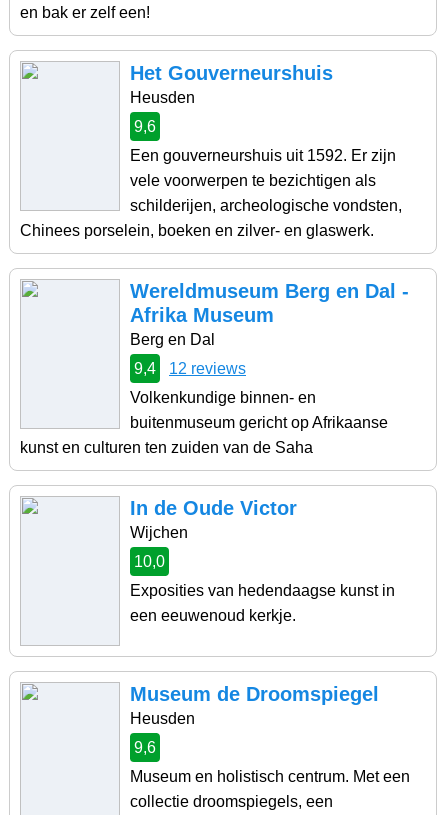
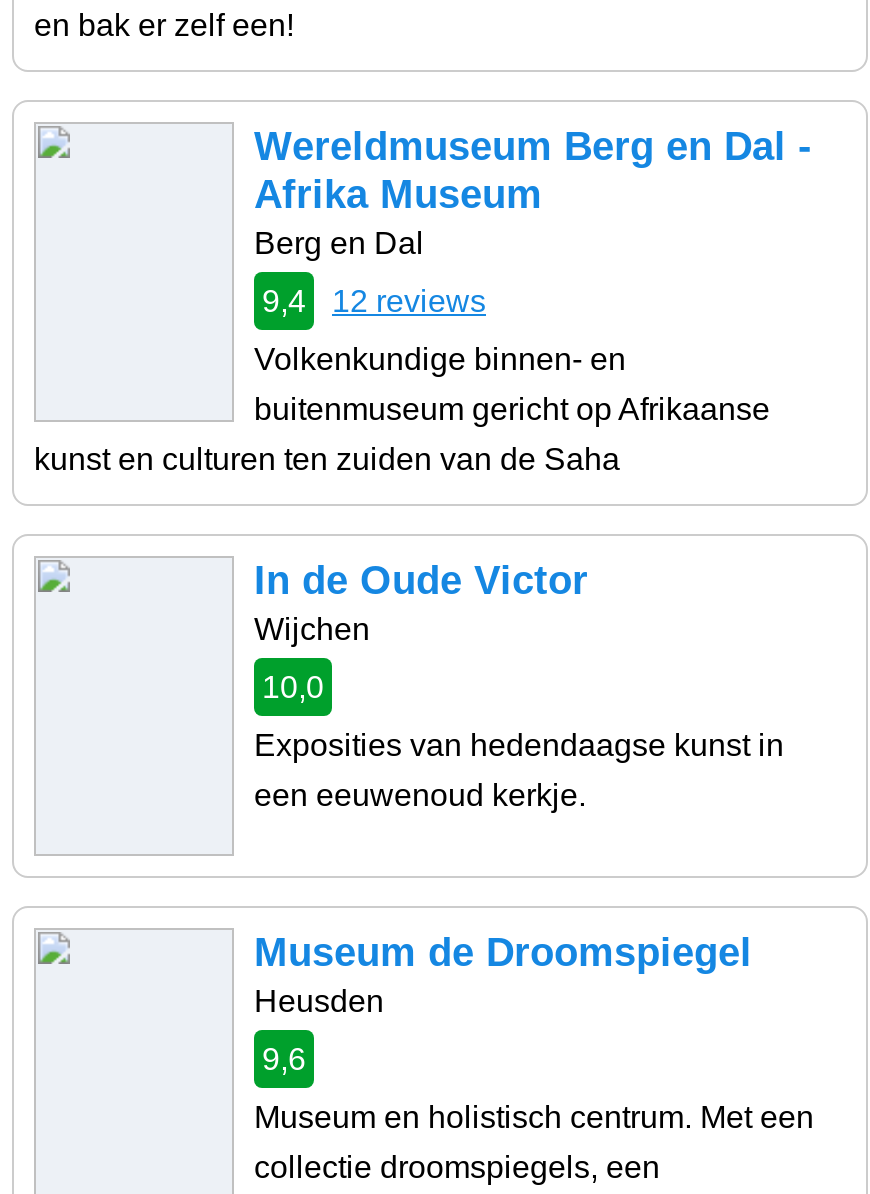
- Het Gouverneurshuis
- Heusden
- 9,6
- Een gouverneurshuis uit 1592. Er zijn
- vele voorwerpen te bezichtigen als
- schilderijen, archeologische vondsten,
- Chinees porselein, boeken en zilver- en glaswerk.
